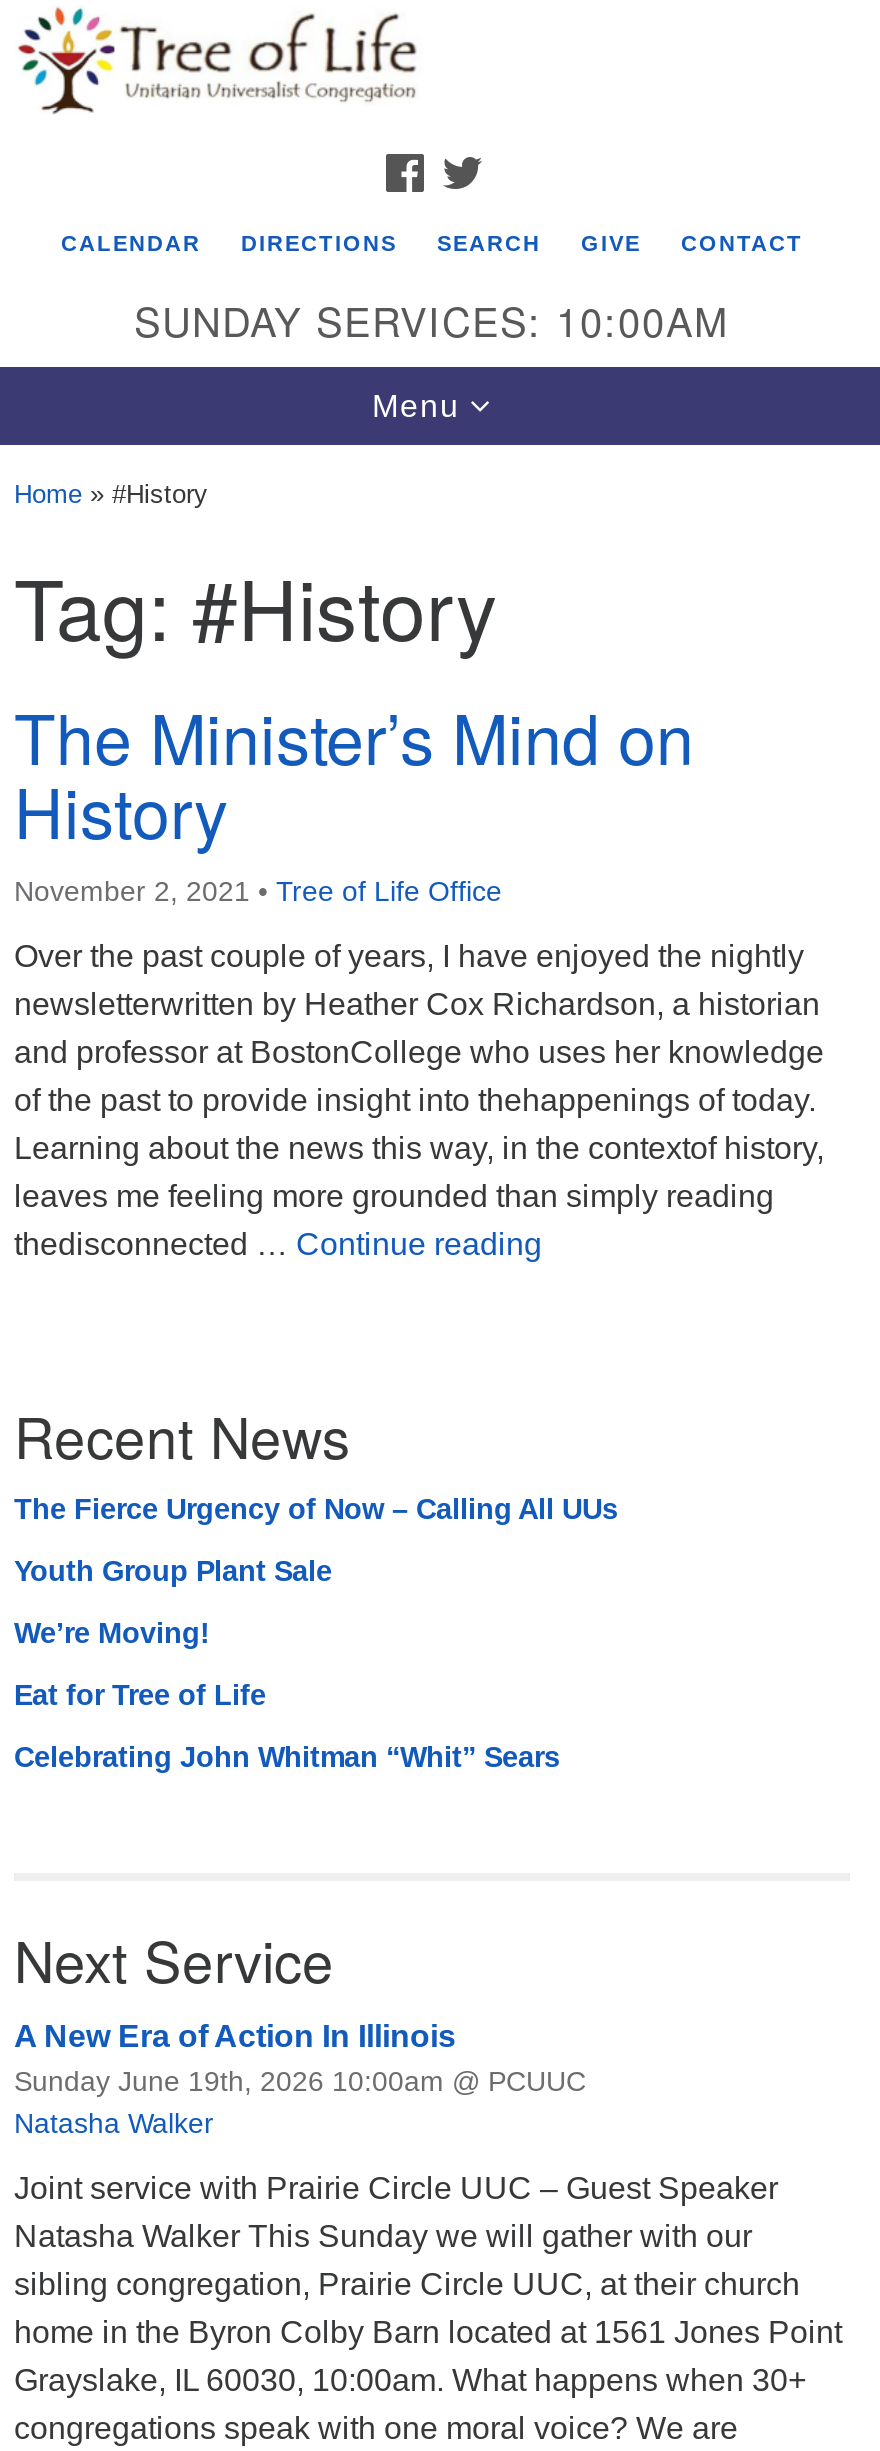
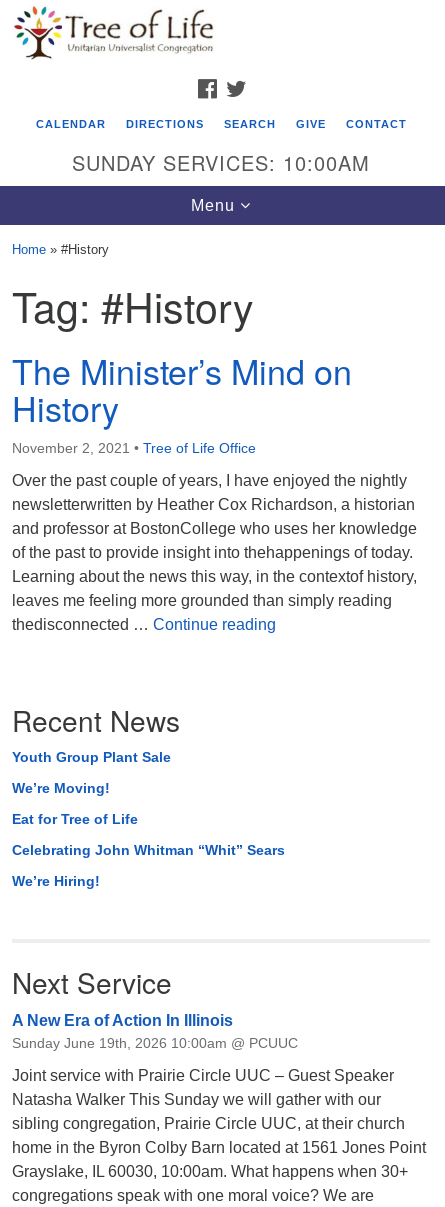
- The Fierce Urgency of Now – Calling All UUs

+ We’re Hiring!

- Natasha Walker
